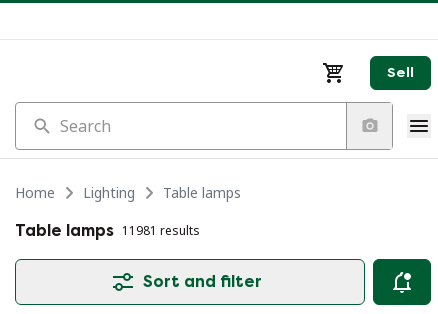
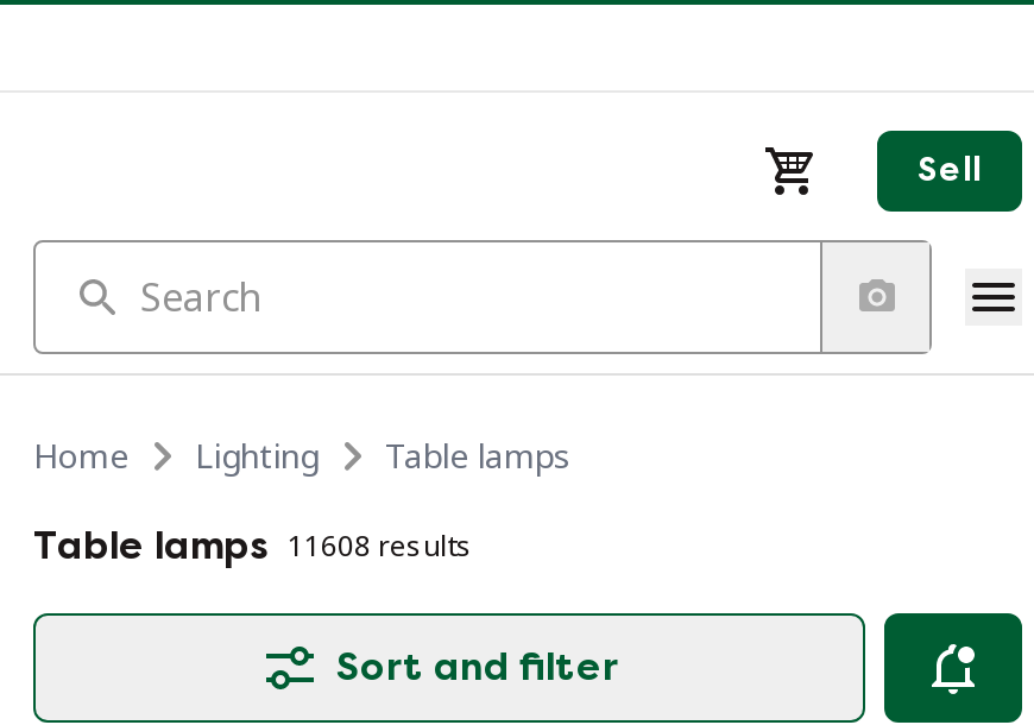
- Table lamps 11981 results
+ Table lamps 11608 results
